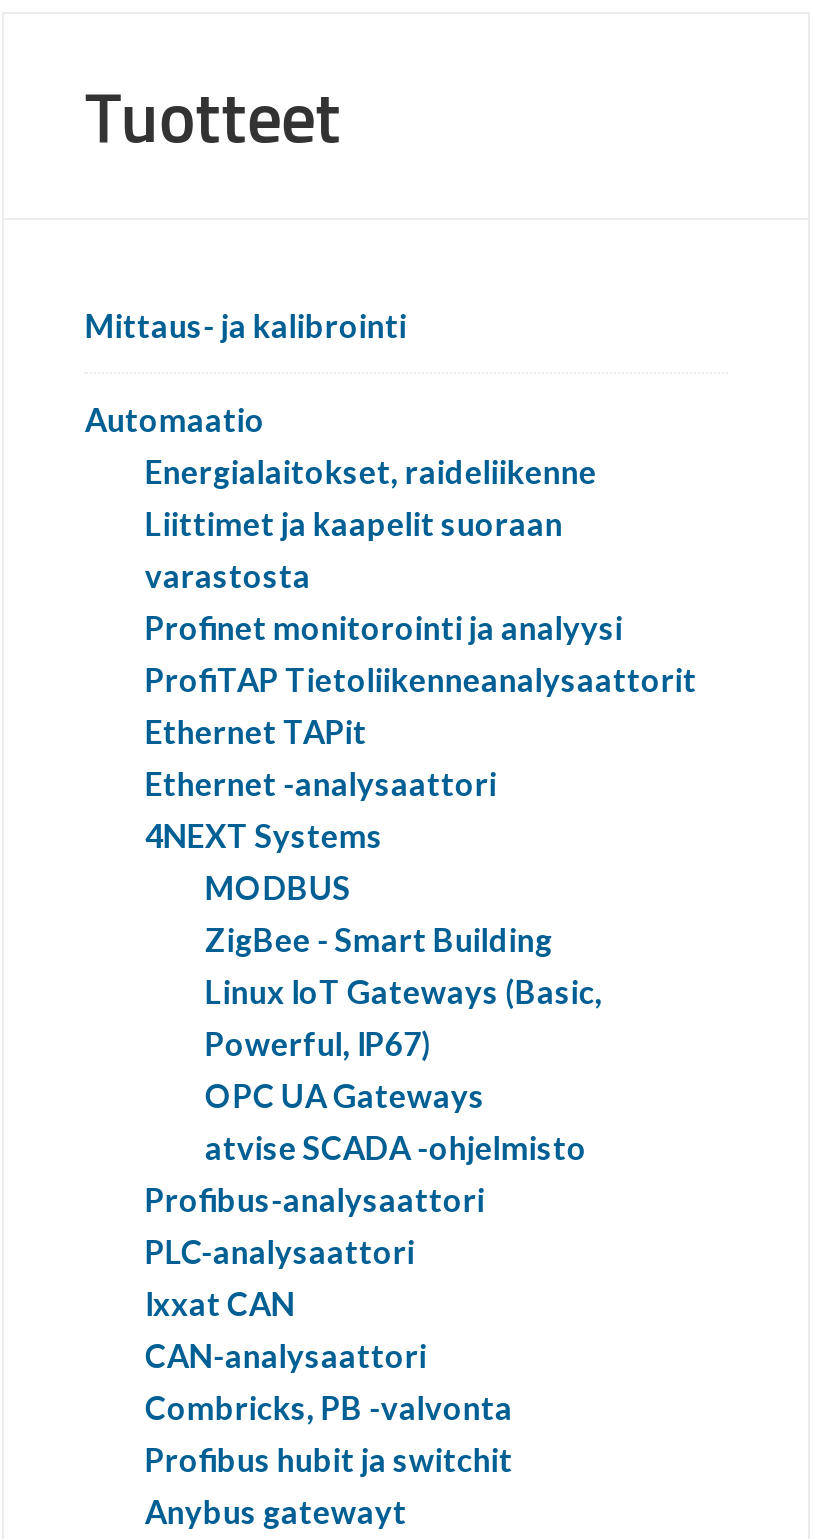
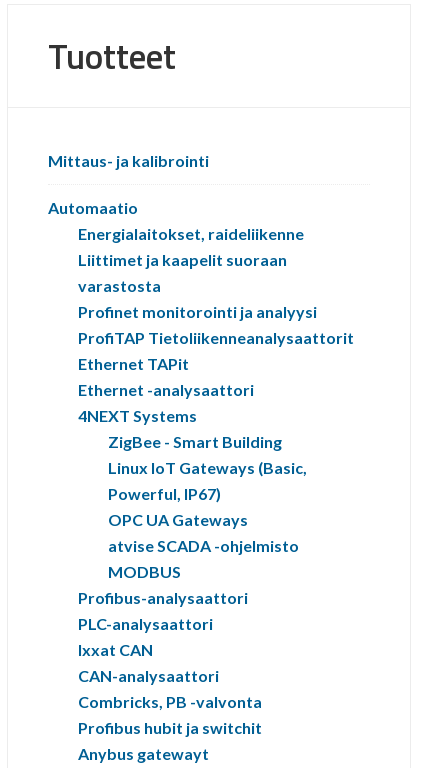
moved down: MODBUS

moved up: ZigBee - Smart Building | Linux IoT Gateways (Basic, | Powerful, IP67) | OPC UA Gateways | atvise SCADA -ohjelmisto
